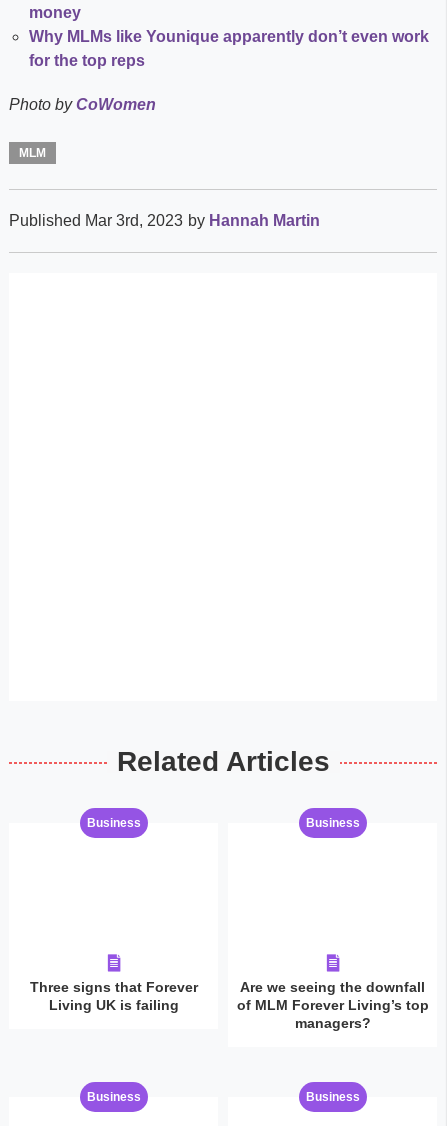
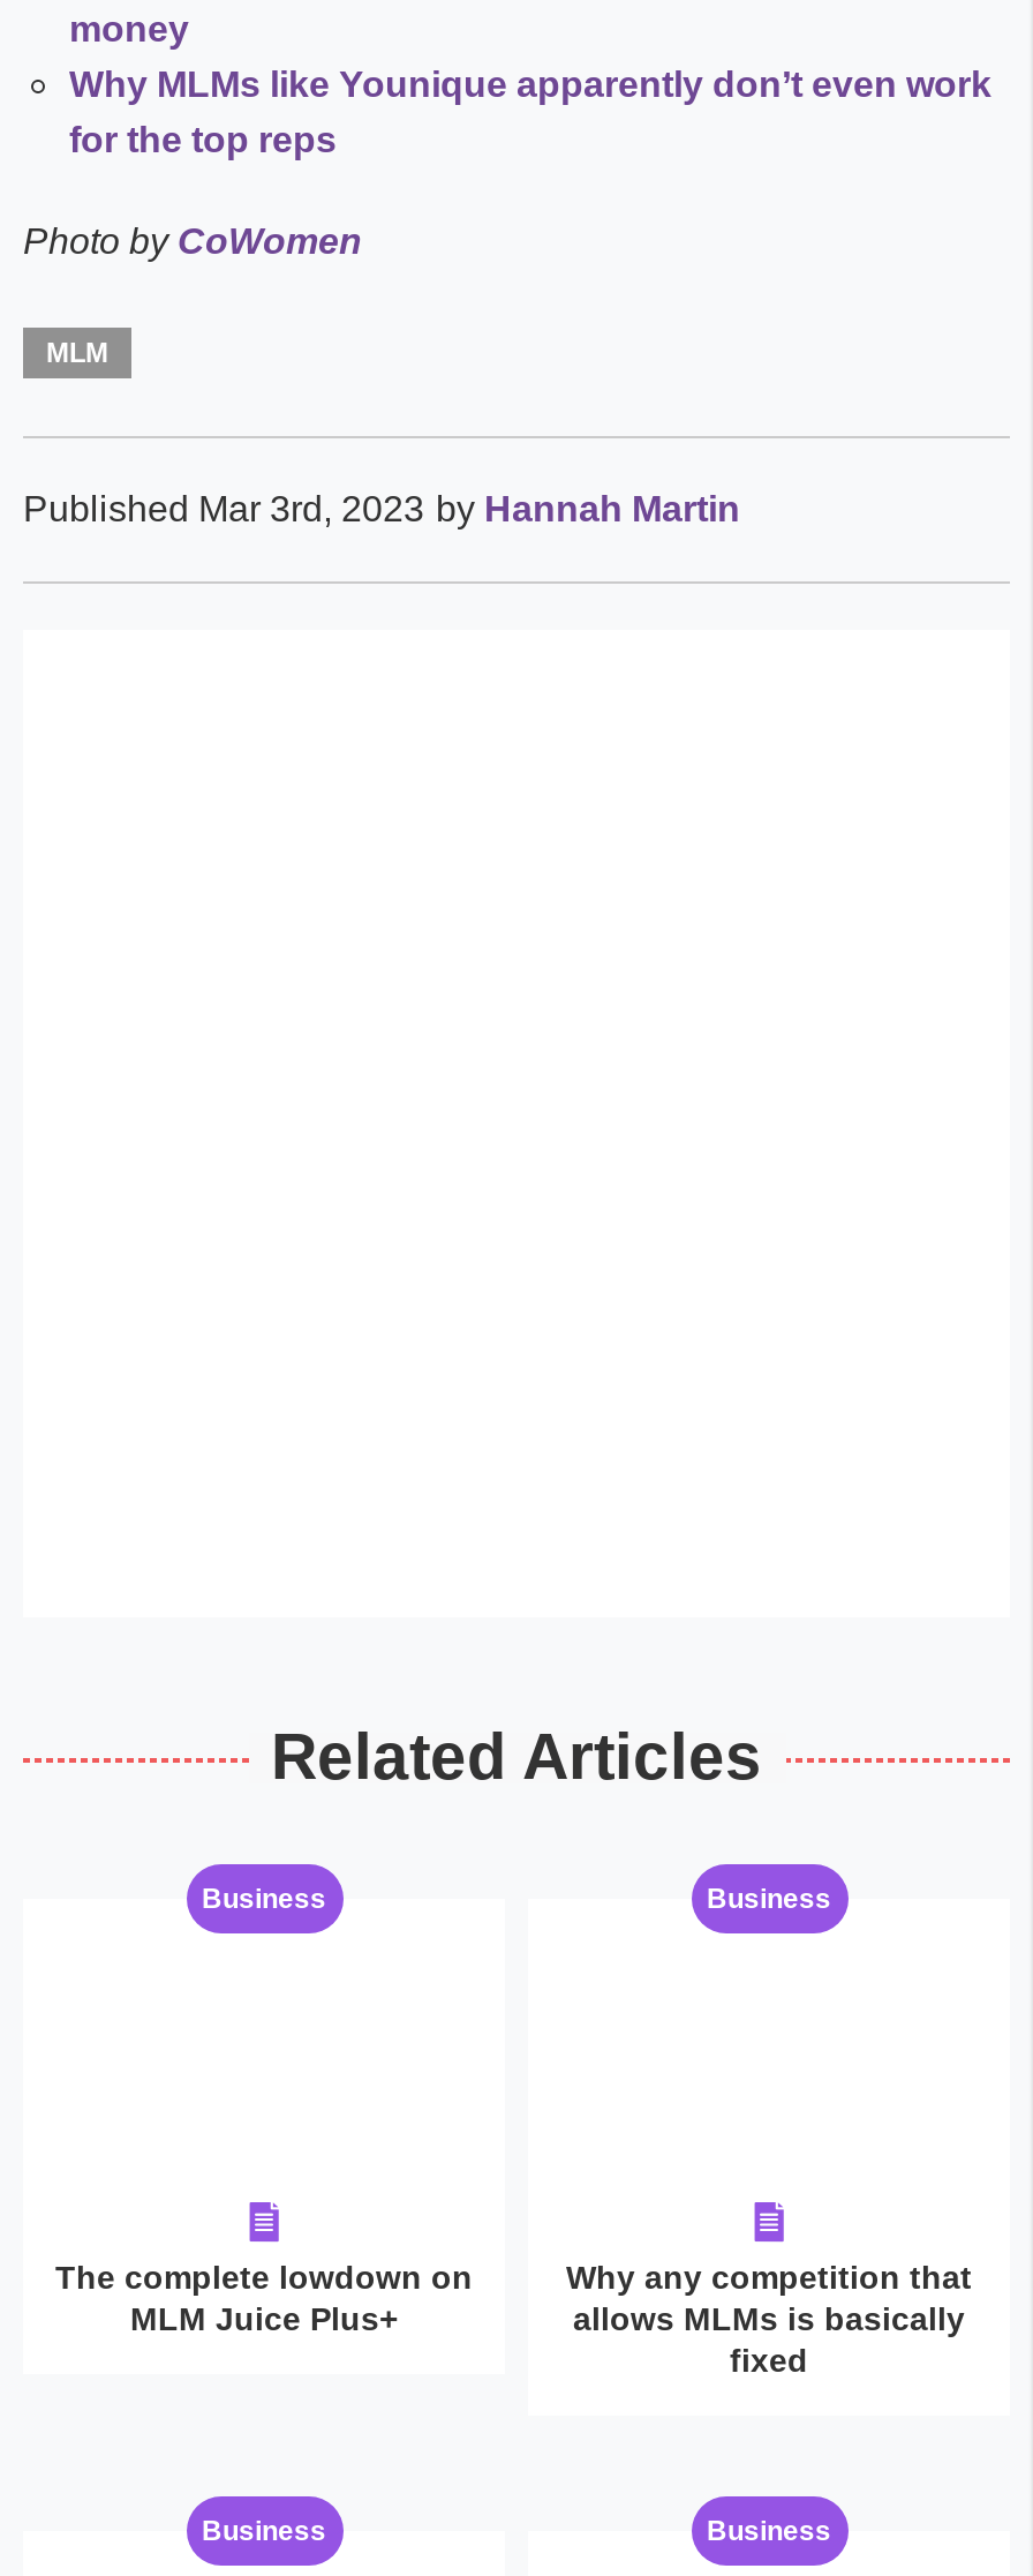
- Three signs that Forever
- Living UK is failing
+ The complete lowdown on
+ MLM Juice Plus+

- Are we seeing the downfall
- of MLM Forever Living’s top
- managers?
+ Why any competition that
+ allows MLMs is basically
+ fixed
